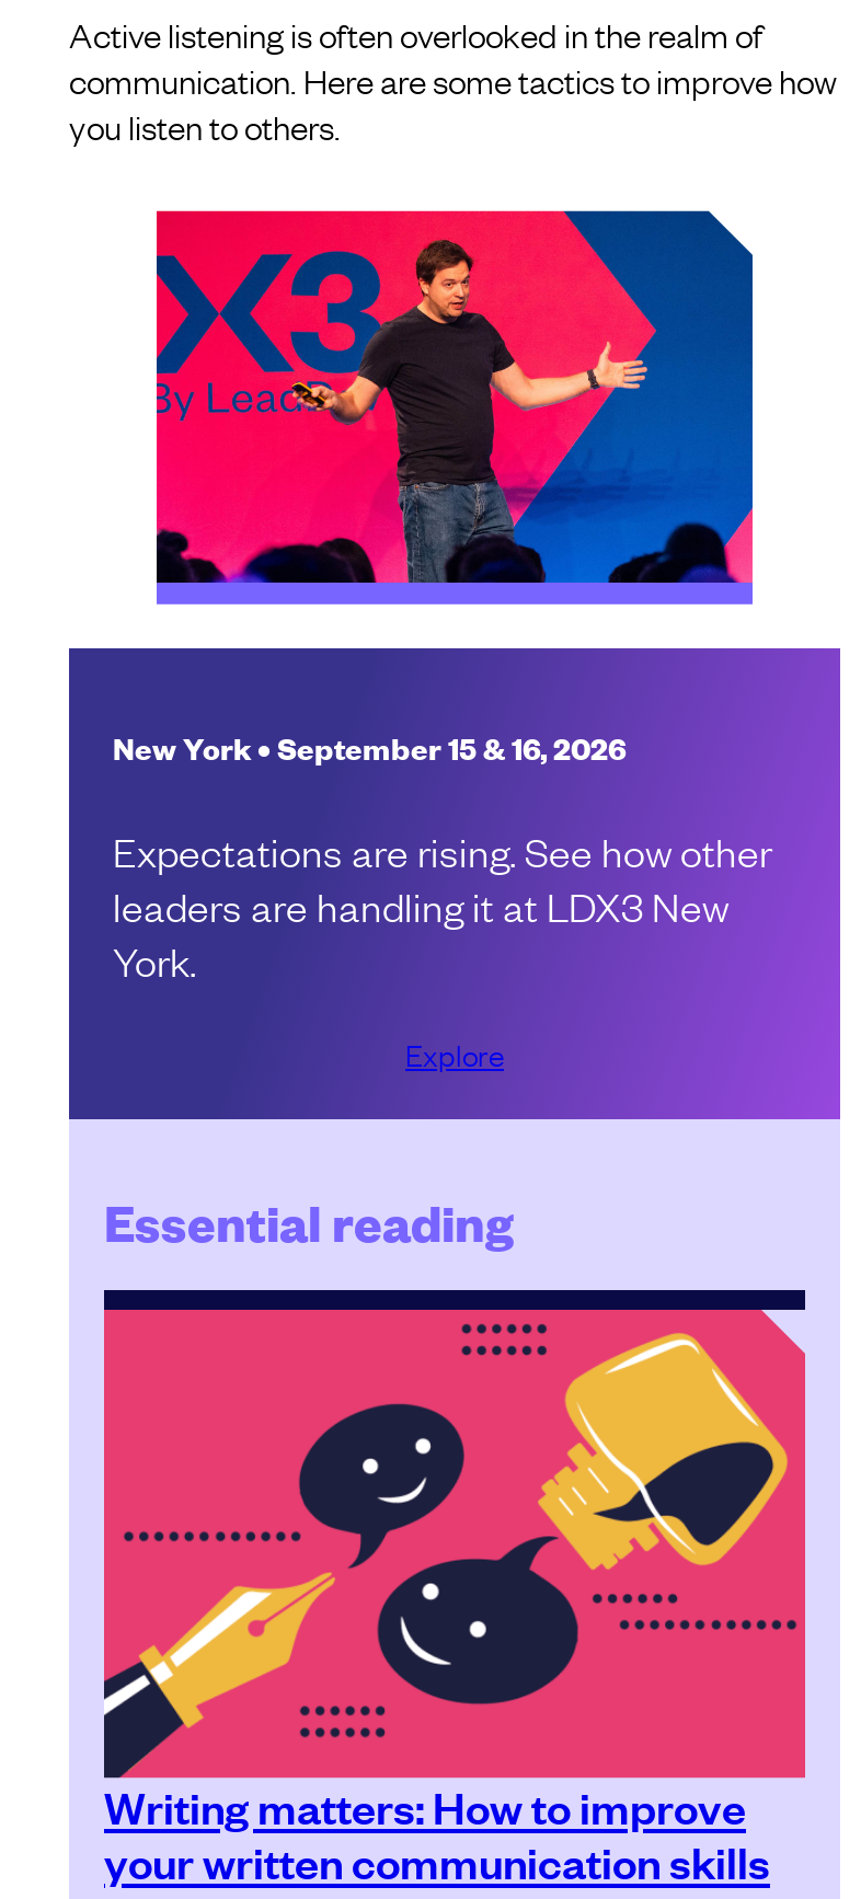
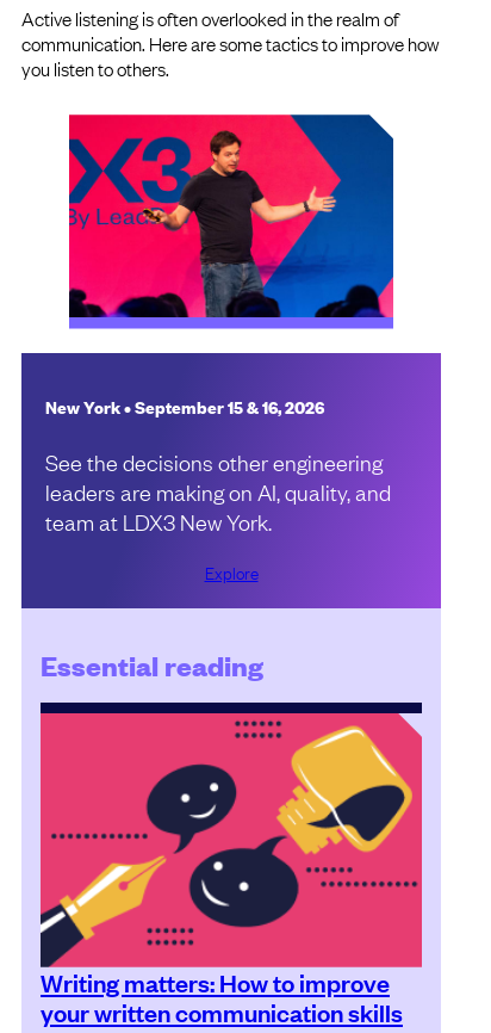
- Expectations are rising. See how other
- leaders are handling it at LDX3 New
- York.
+ See the decisions other engineering
+ leaders are making on AI, quality, and
+ team at LDX3 New York.
